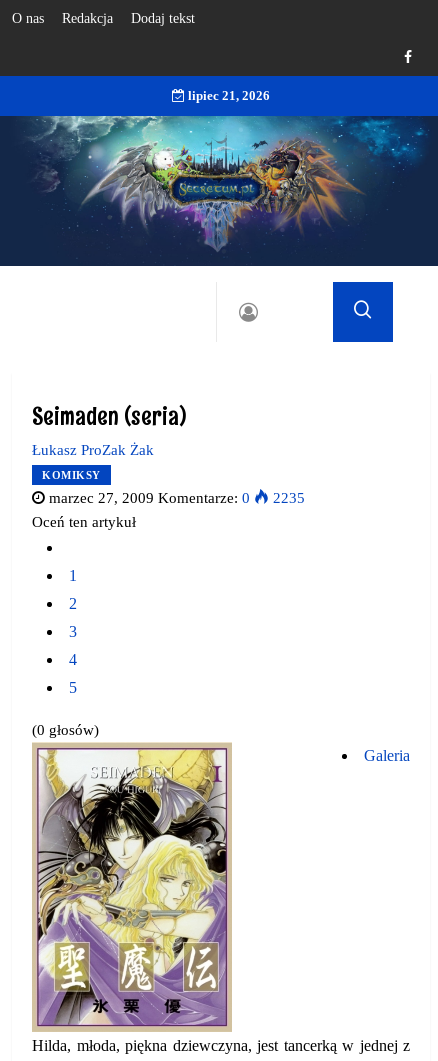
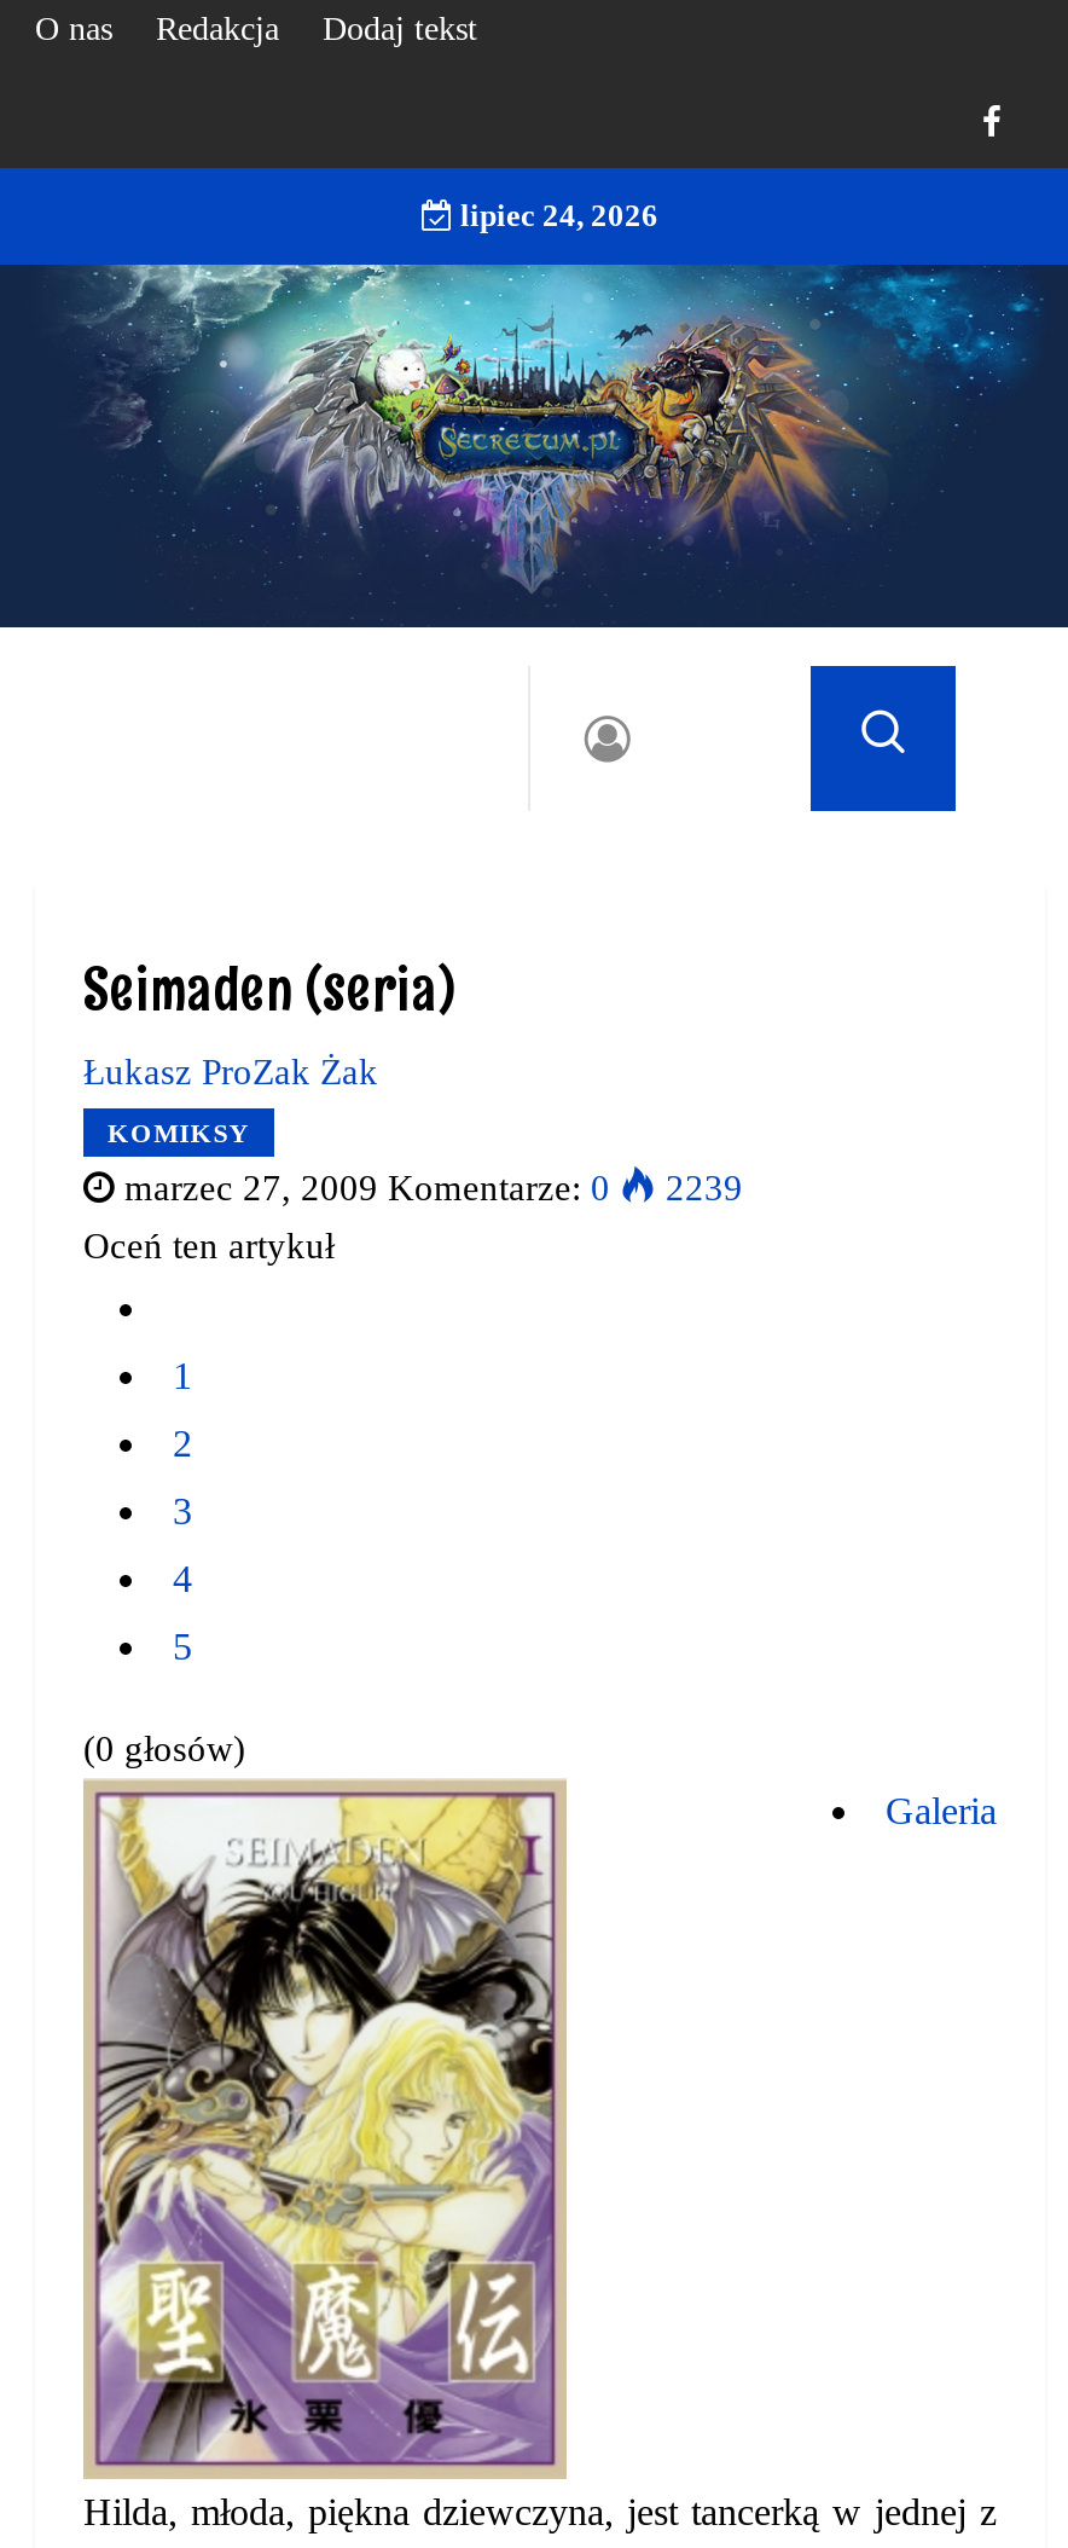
- lipiec 21, 2026
+ lipiec 24, 2026

- marzec 27, 2009 Komentarze: 0 2235
+ marzec 27, 2009 Komentarze: 0 2239
